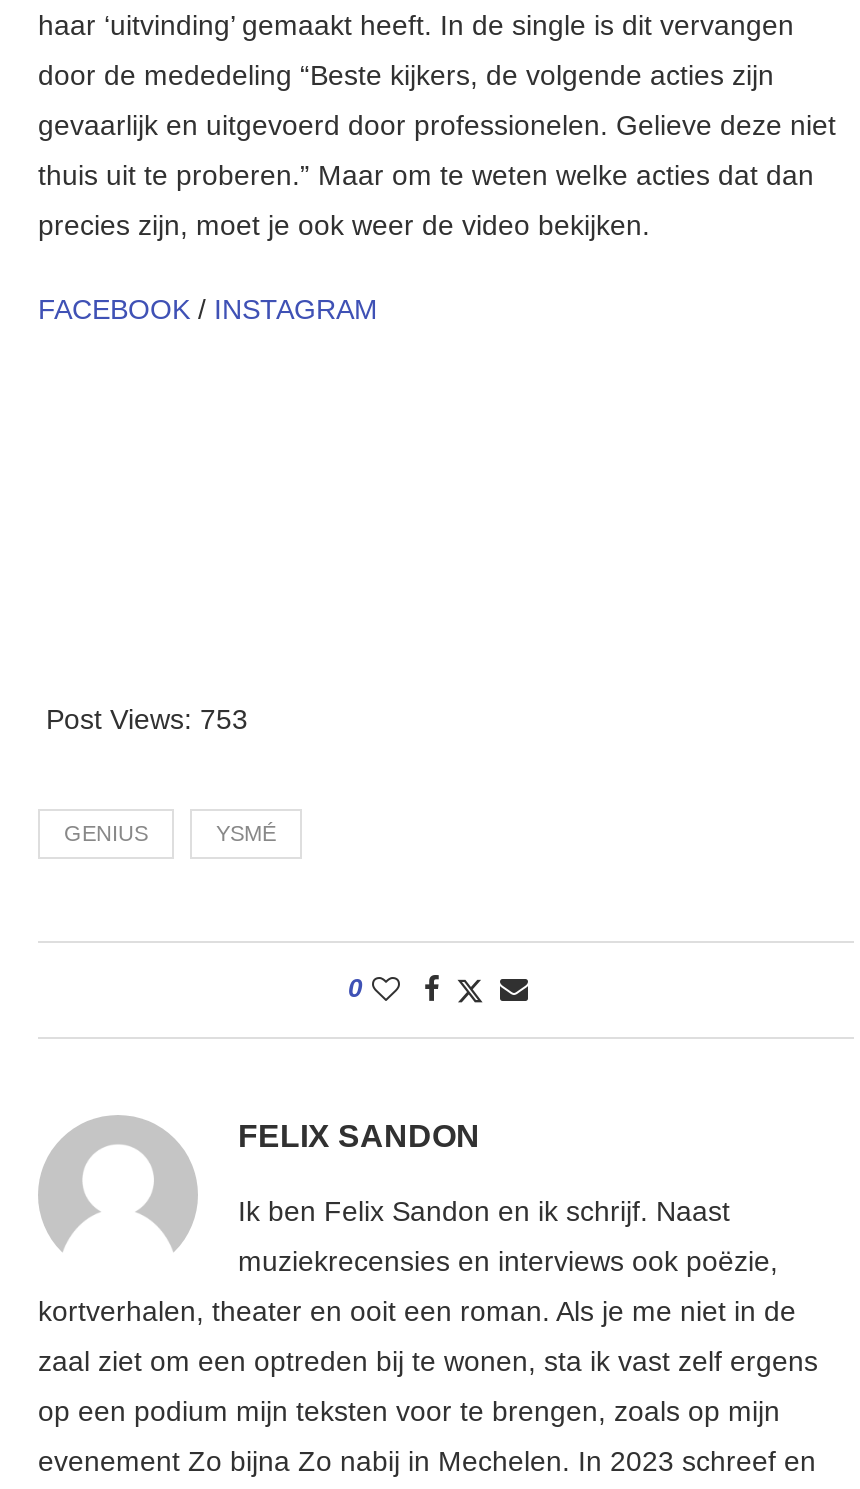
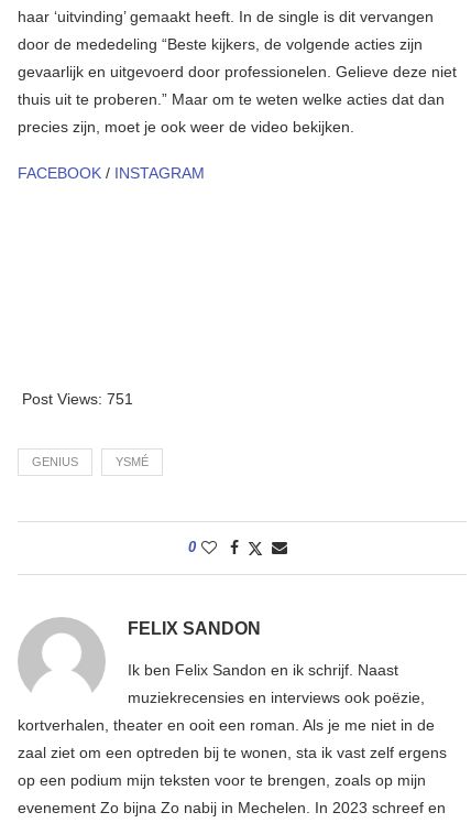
- Post Views: 753
+ Post Views: 751
